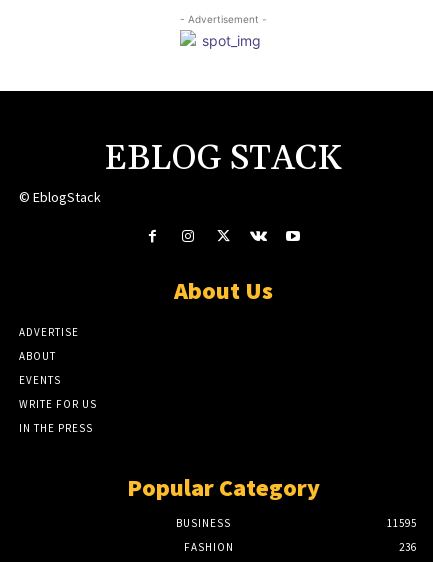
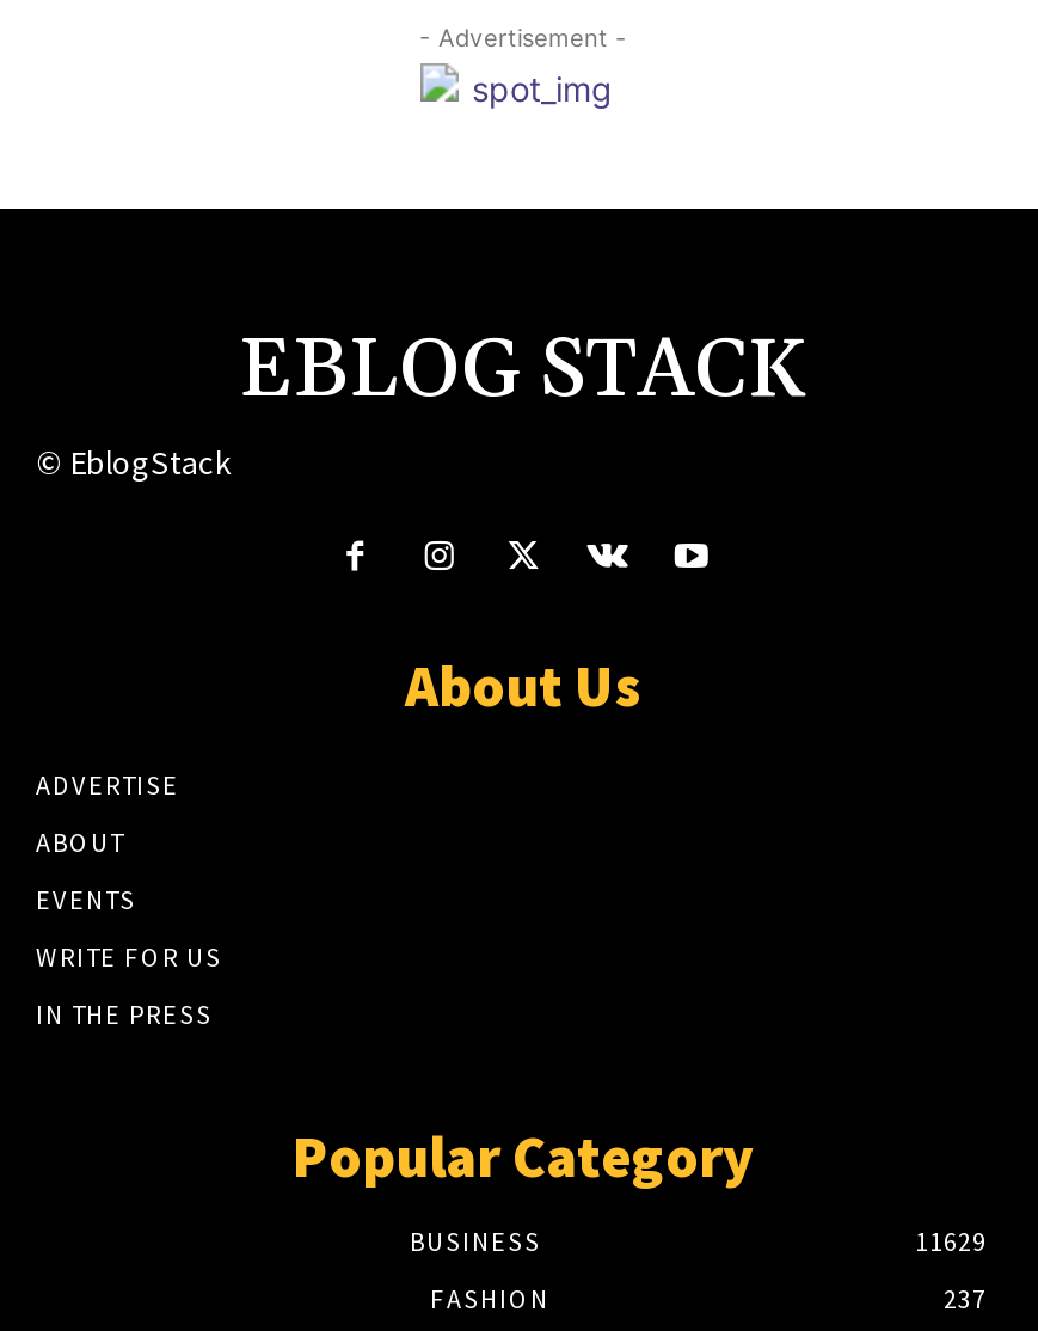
- 11595
+ 11629

- 236
+ 237
